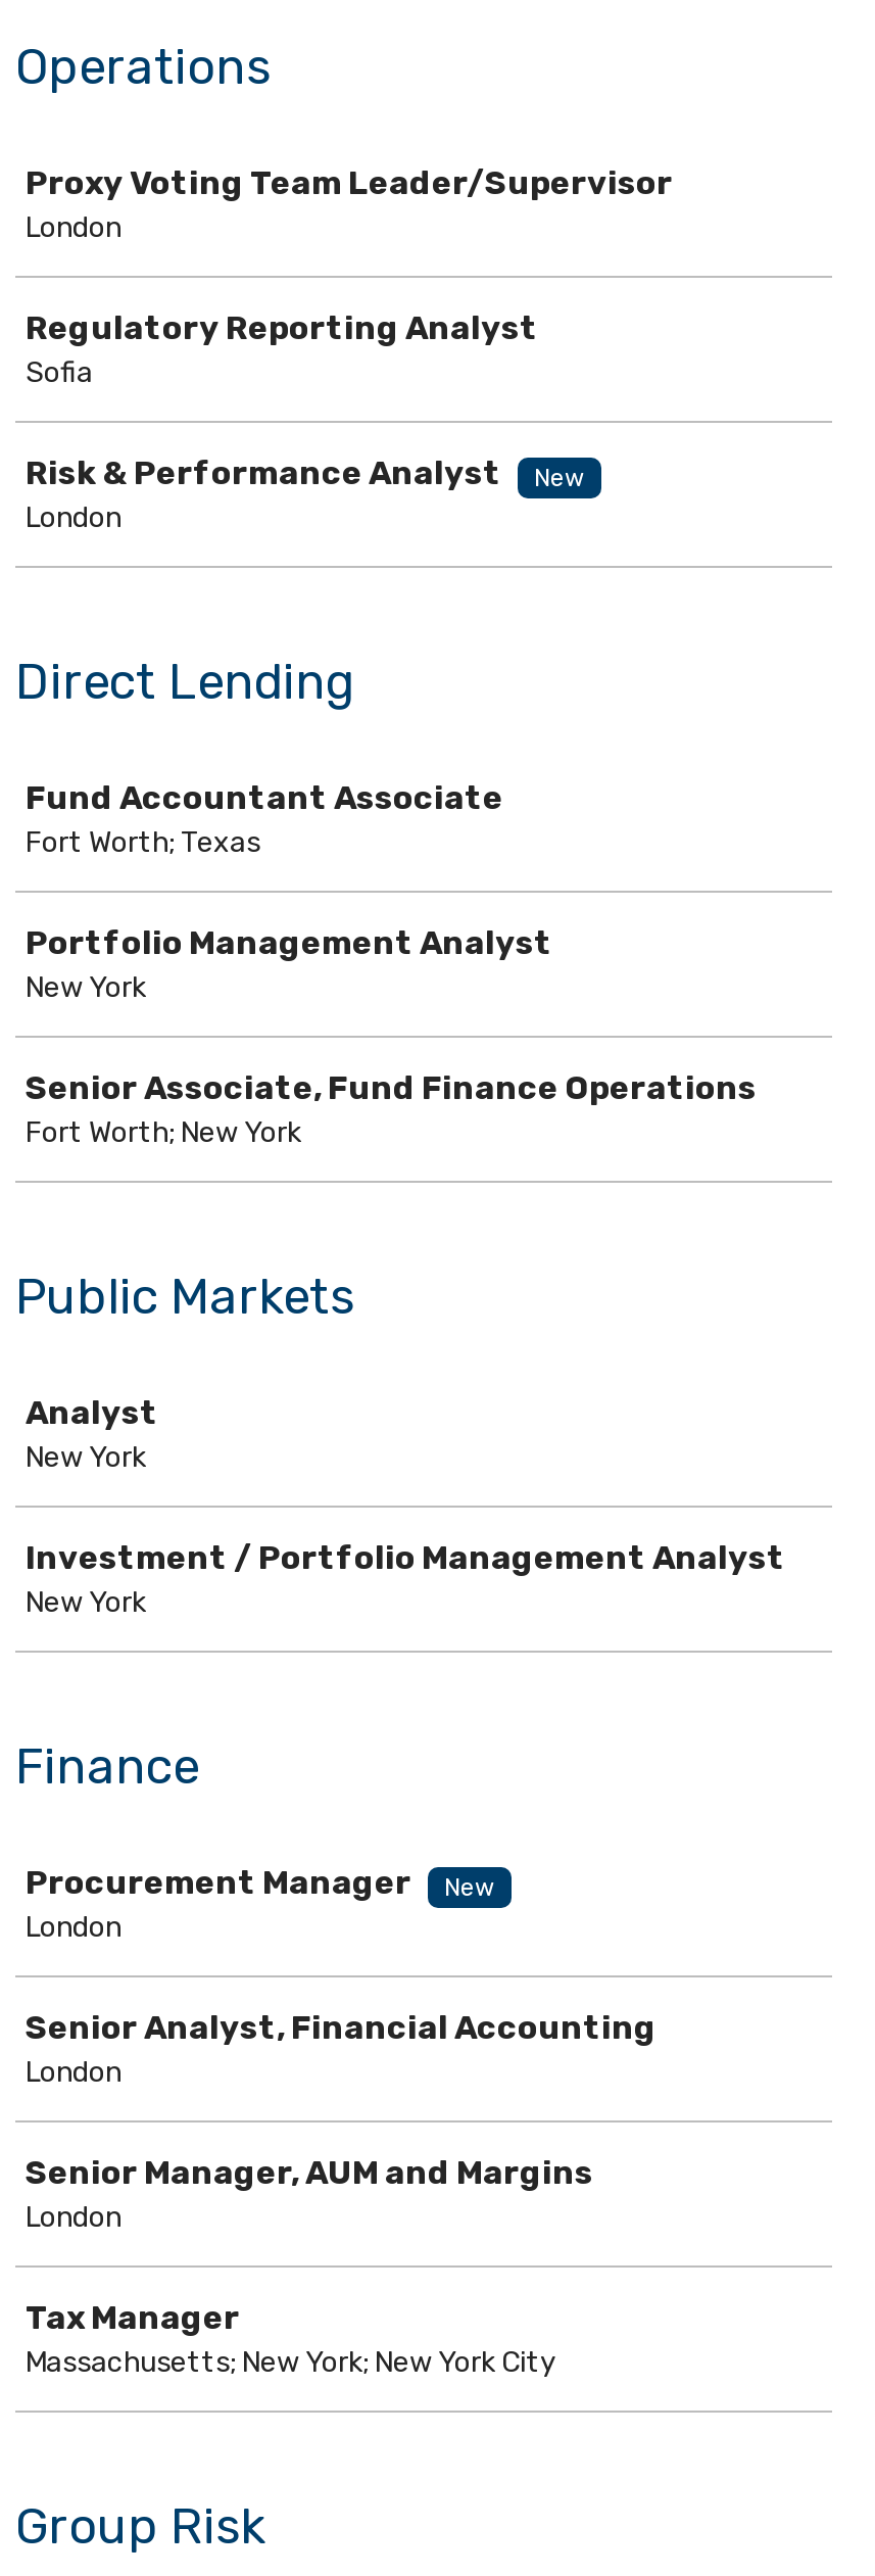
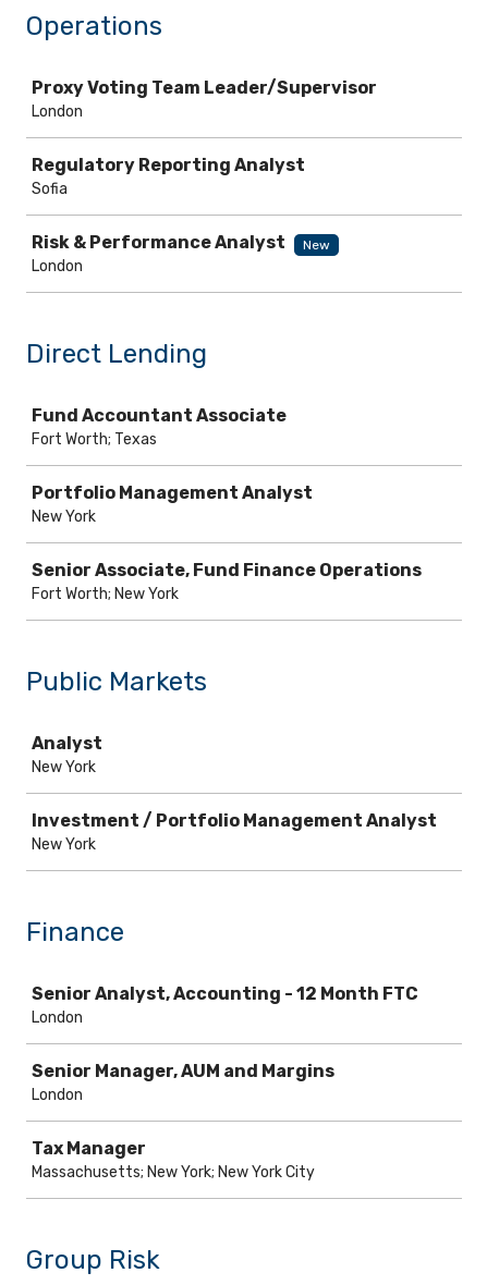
- Procurement Manager
- New
- London
- Senior Analyst, Financial Accounting
+ Senior Analyst, Accounting - 12 Month FTC
